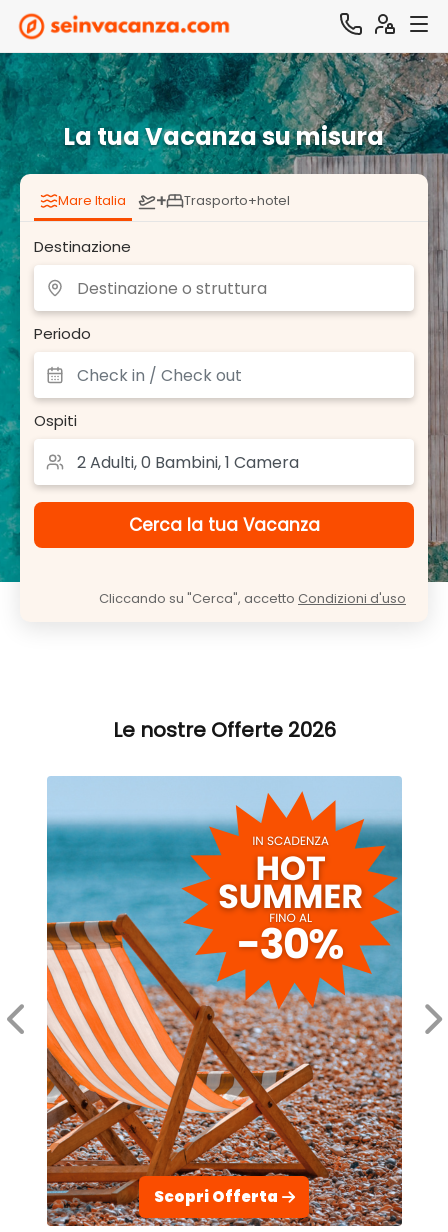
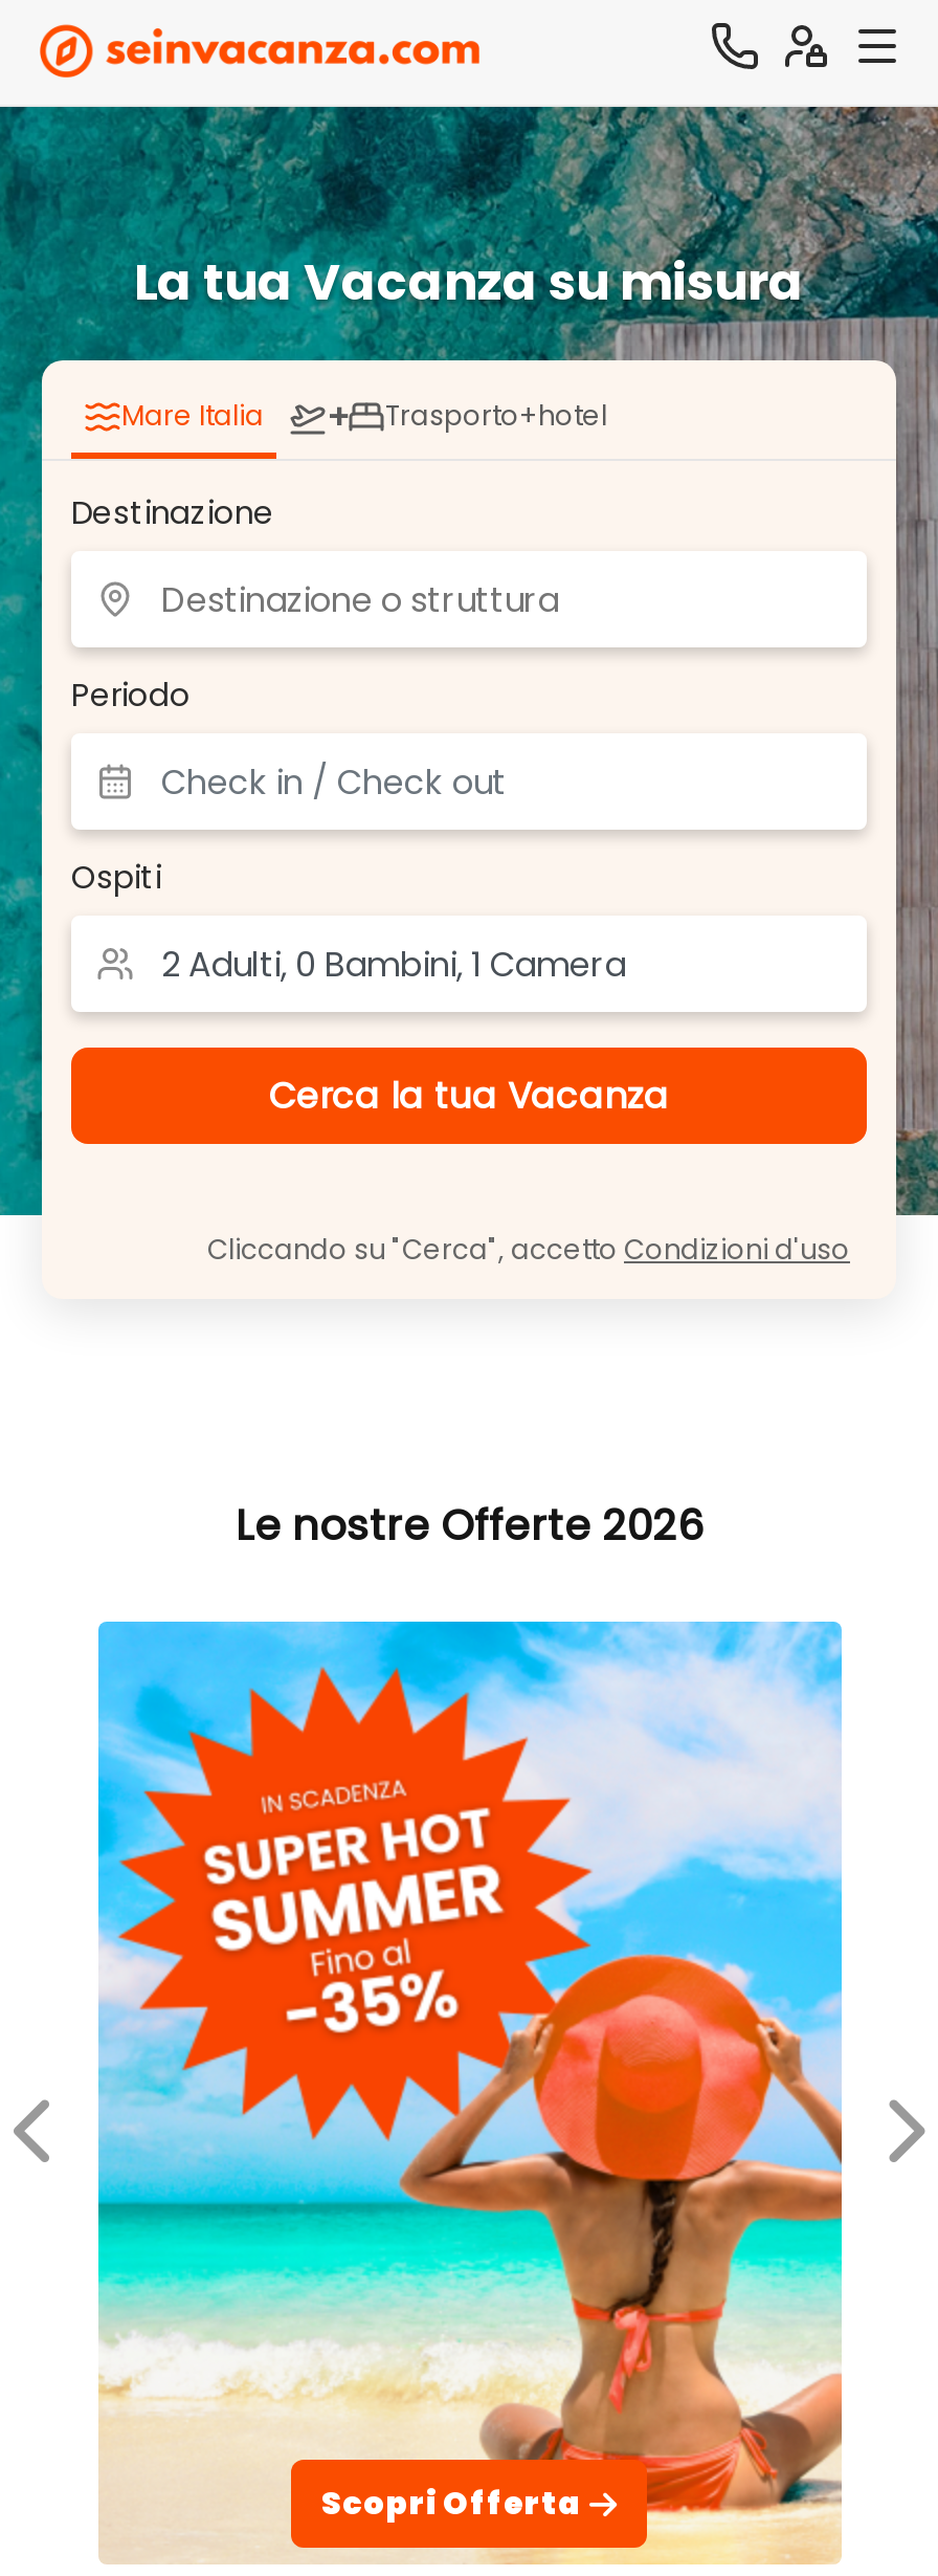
- [image]
+ [image]
